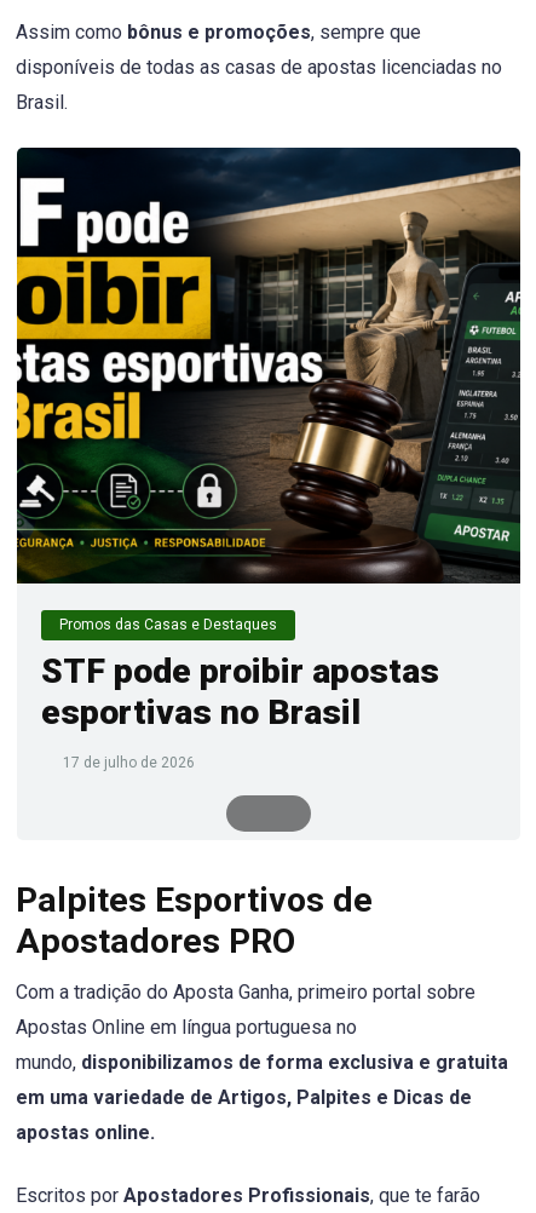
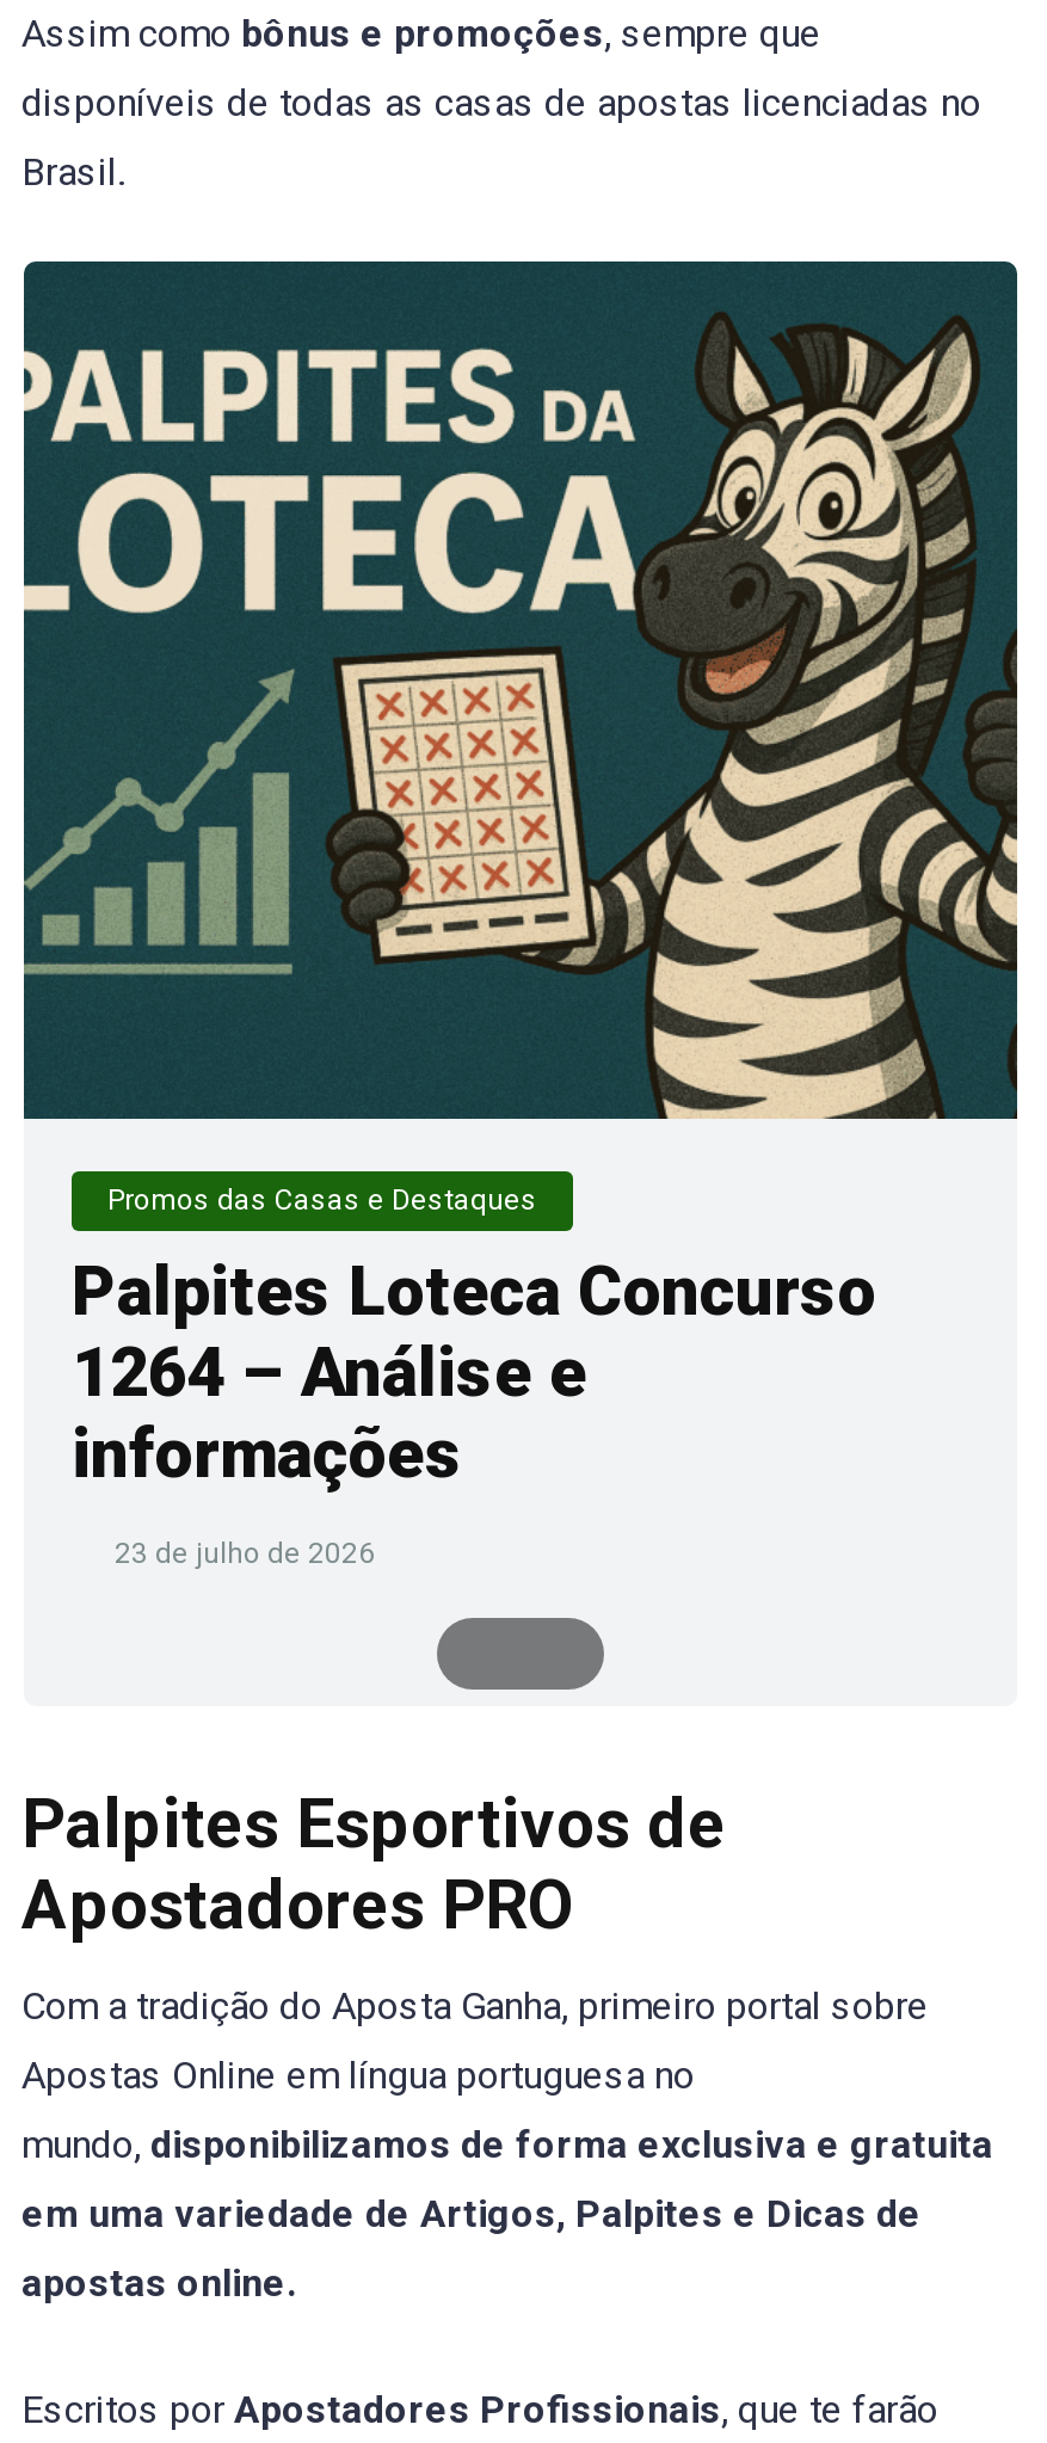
- [image]
+ [image]

- STF pode proibir apostas
- esportivas no Brasil
+ Palpites Loteca Concurso
+ 1264 – Análise e
+ informações

- 17 de julho de 2026
+ 23 de julho de 2026
